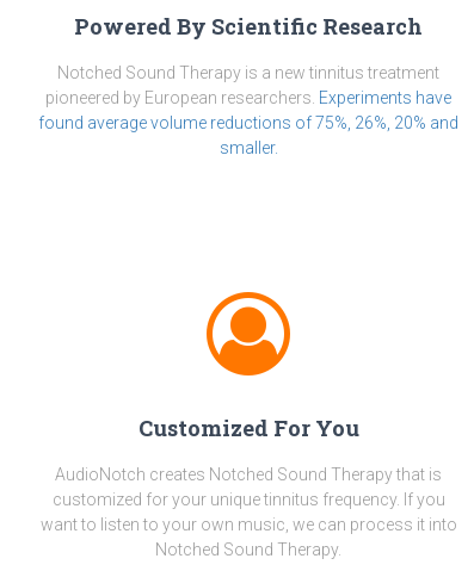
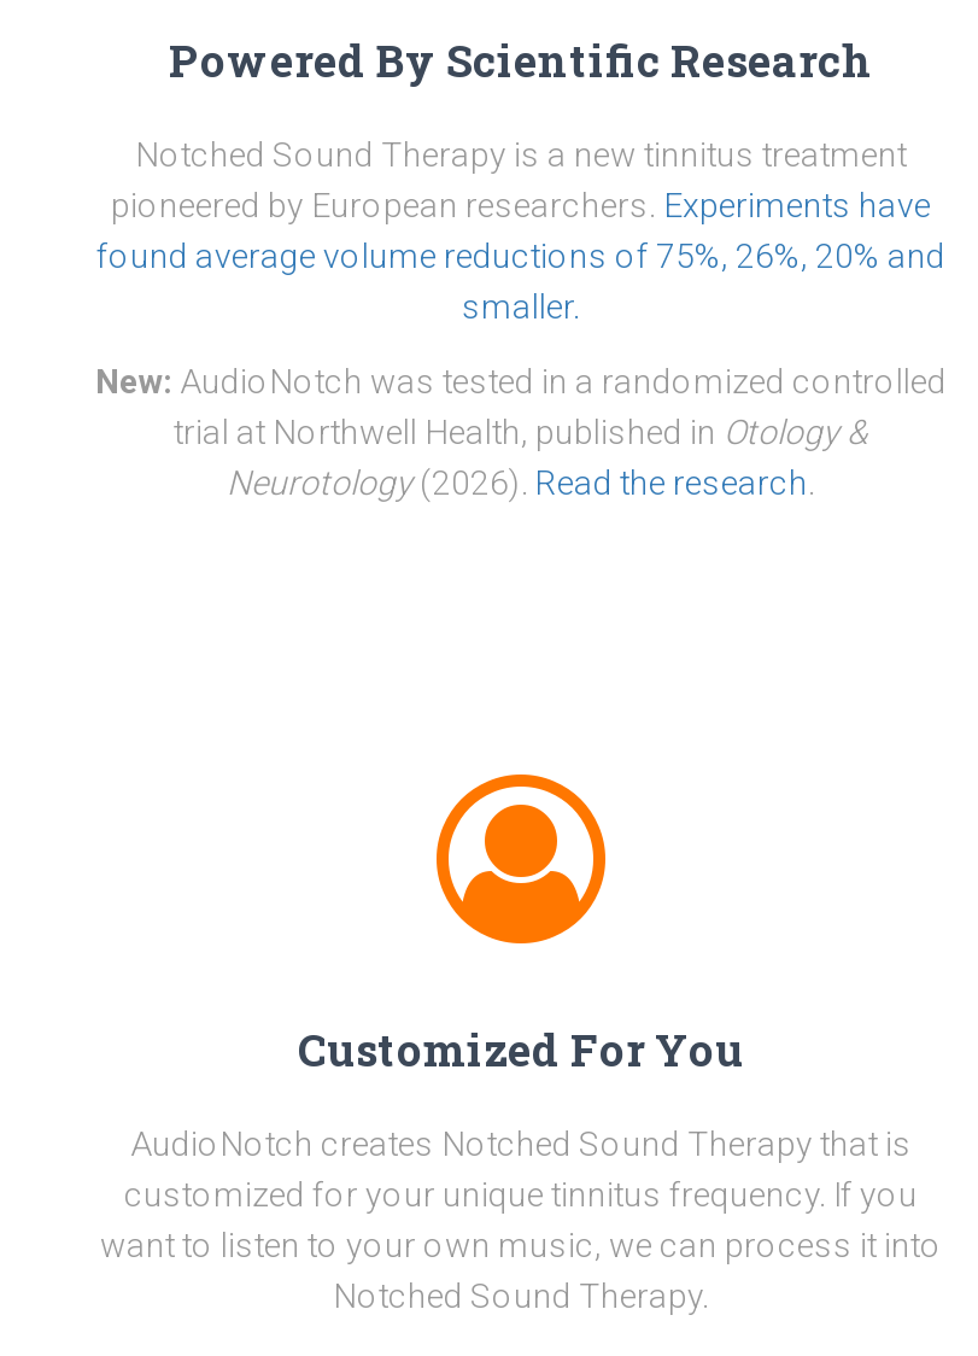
+ New: AudioNotch was tested in a randomized controlled
+ trial at Northwell Health, published in Otology &
+ Neurotology (2026). Read the research.
